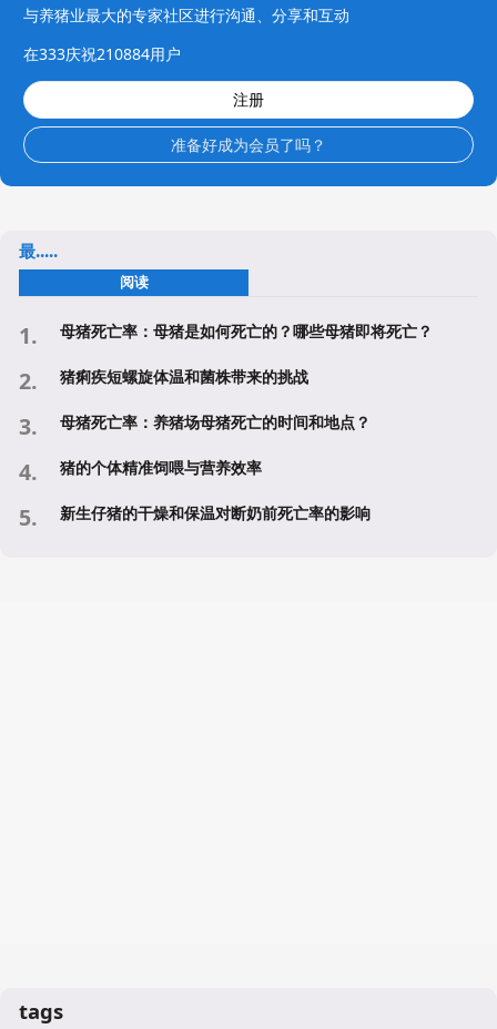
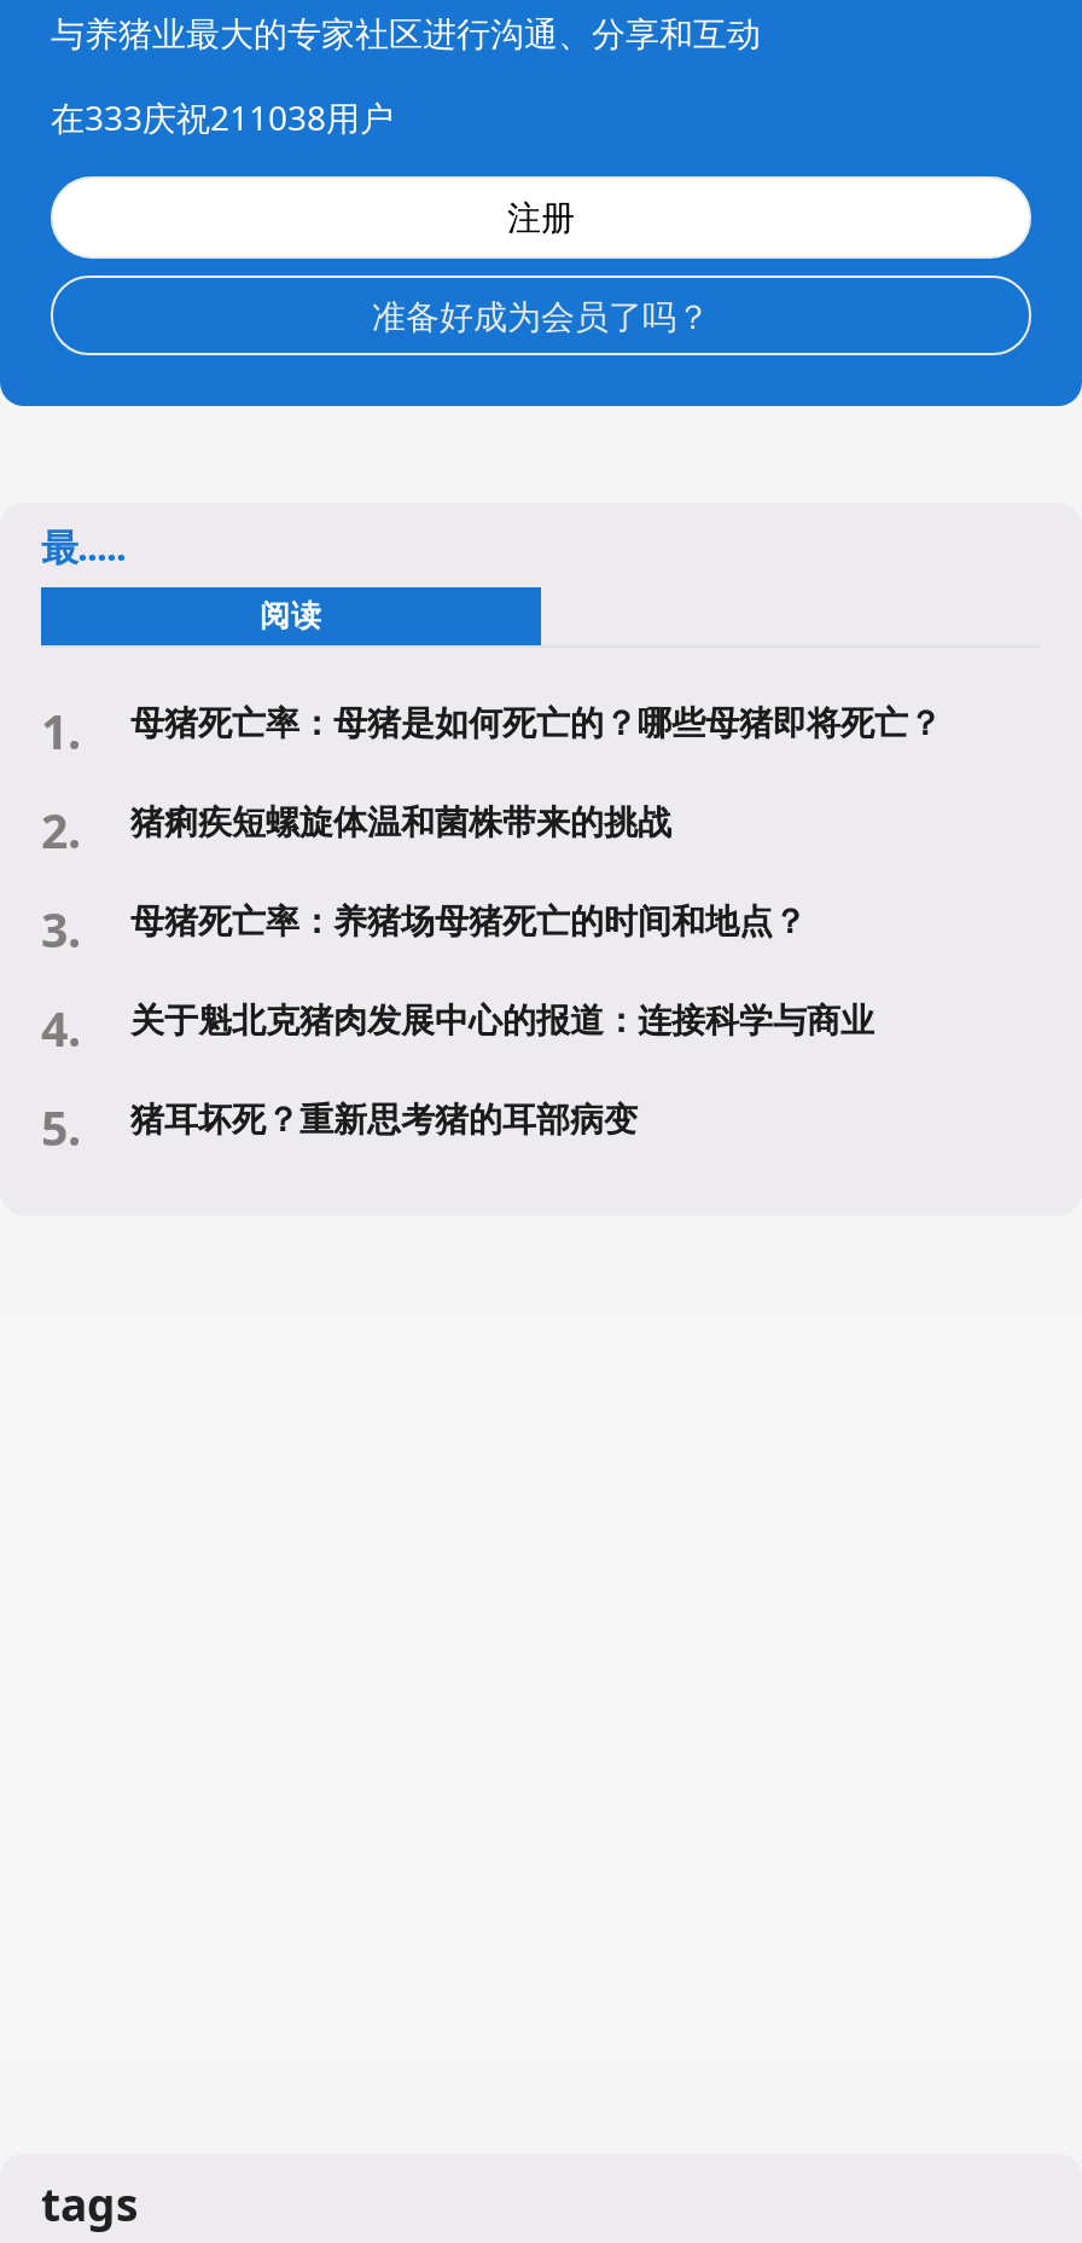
- 在333庆祝210884用户
+ 在333庆祝211038用户

- 猪的个体精准饲喂与营养效率
+ 关于魁北克猪肉发展中心的报道：连接科学与商业

- 新生仔猪的干燥和保温对断奶前死亡率的影响
+ 猪耳坏死？重新思考猪的耳部病变
